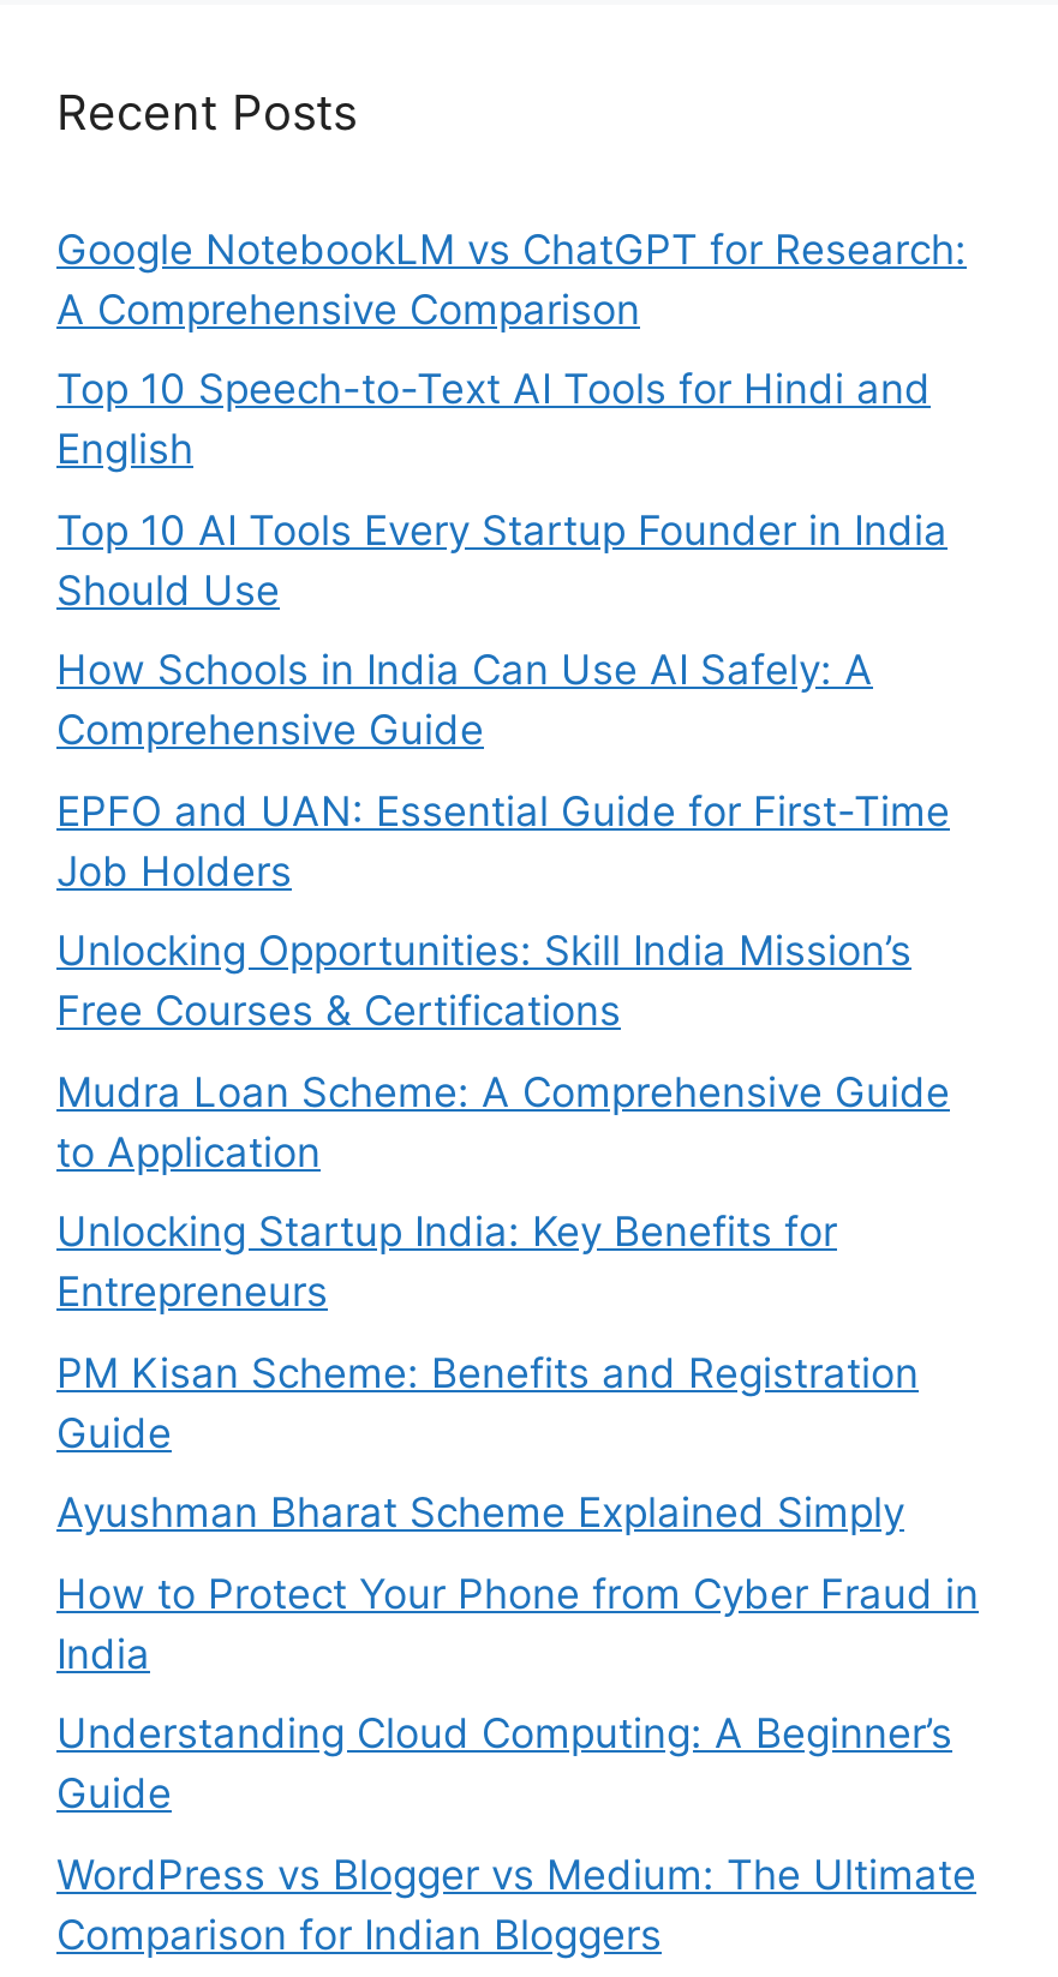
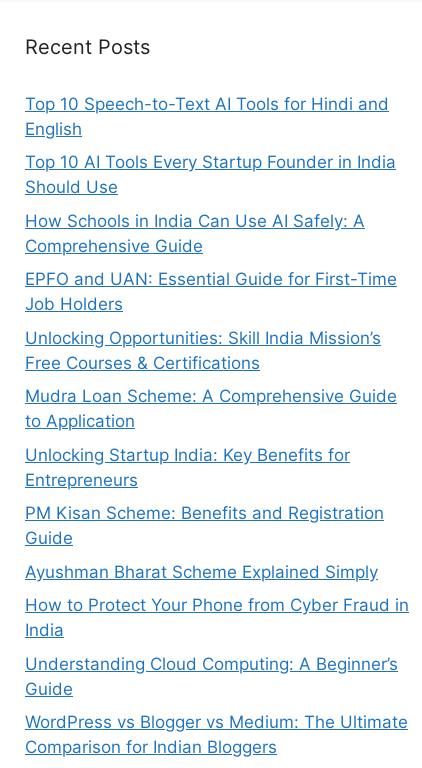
- Google NotebookLM vs ChatGPT for Research:
- A Comprehensive Comparison
